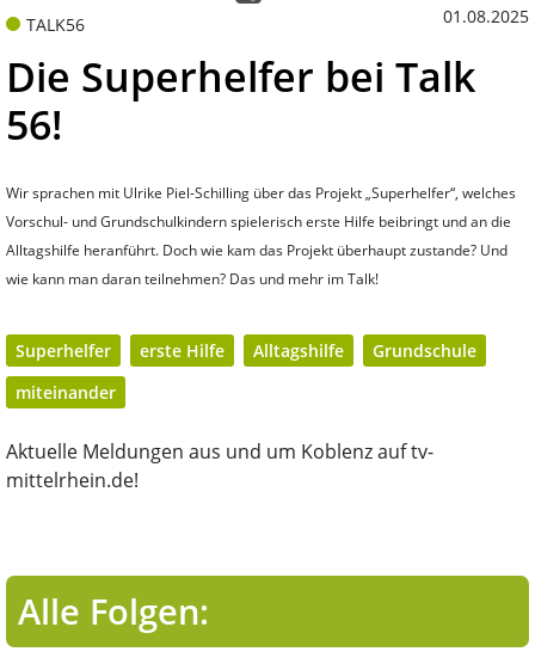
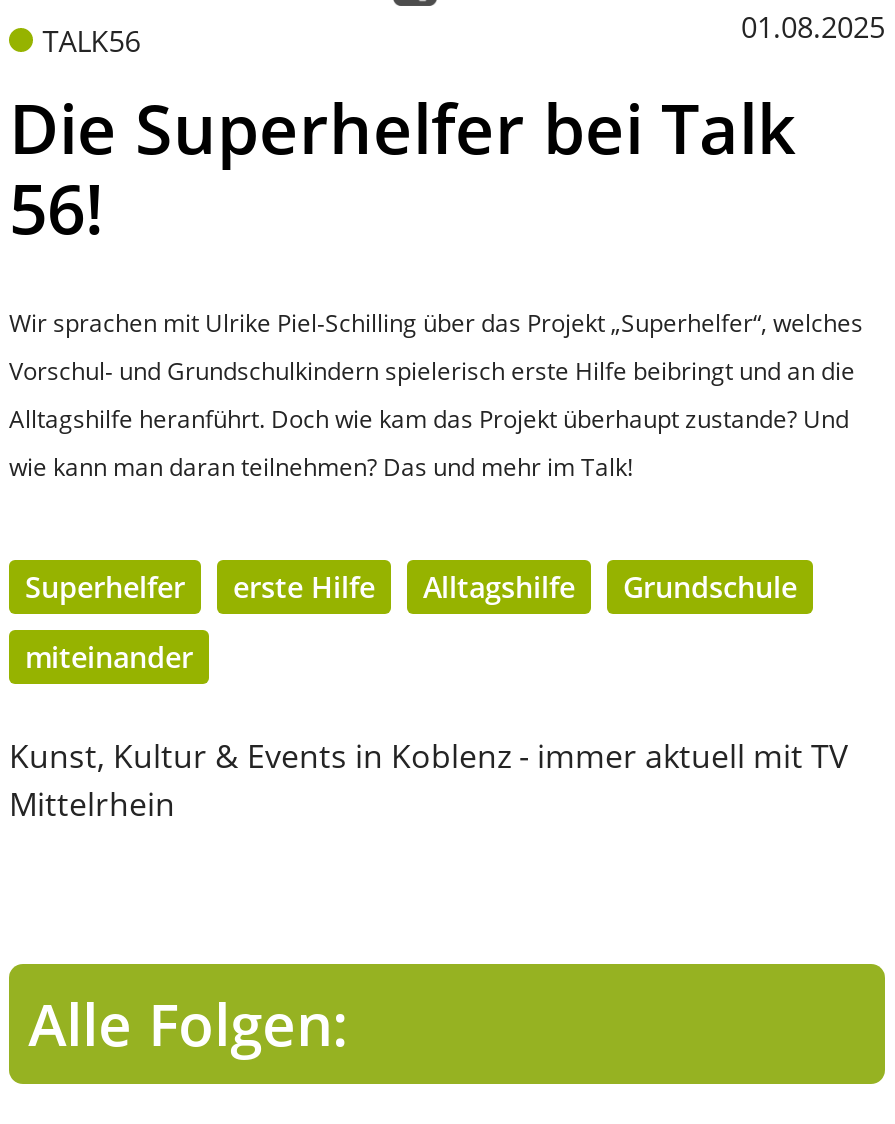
- Aktuelle Meldungen aus und um Koblenz auf tv-
- mittelrhein.de!
+ Kunst, Kultur & Events in Koblenz - immer aktuell mit TV
+ Mittelrhein
